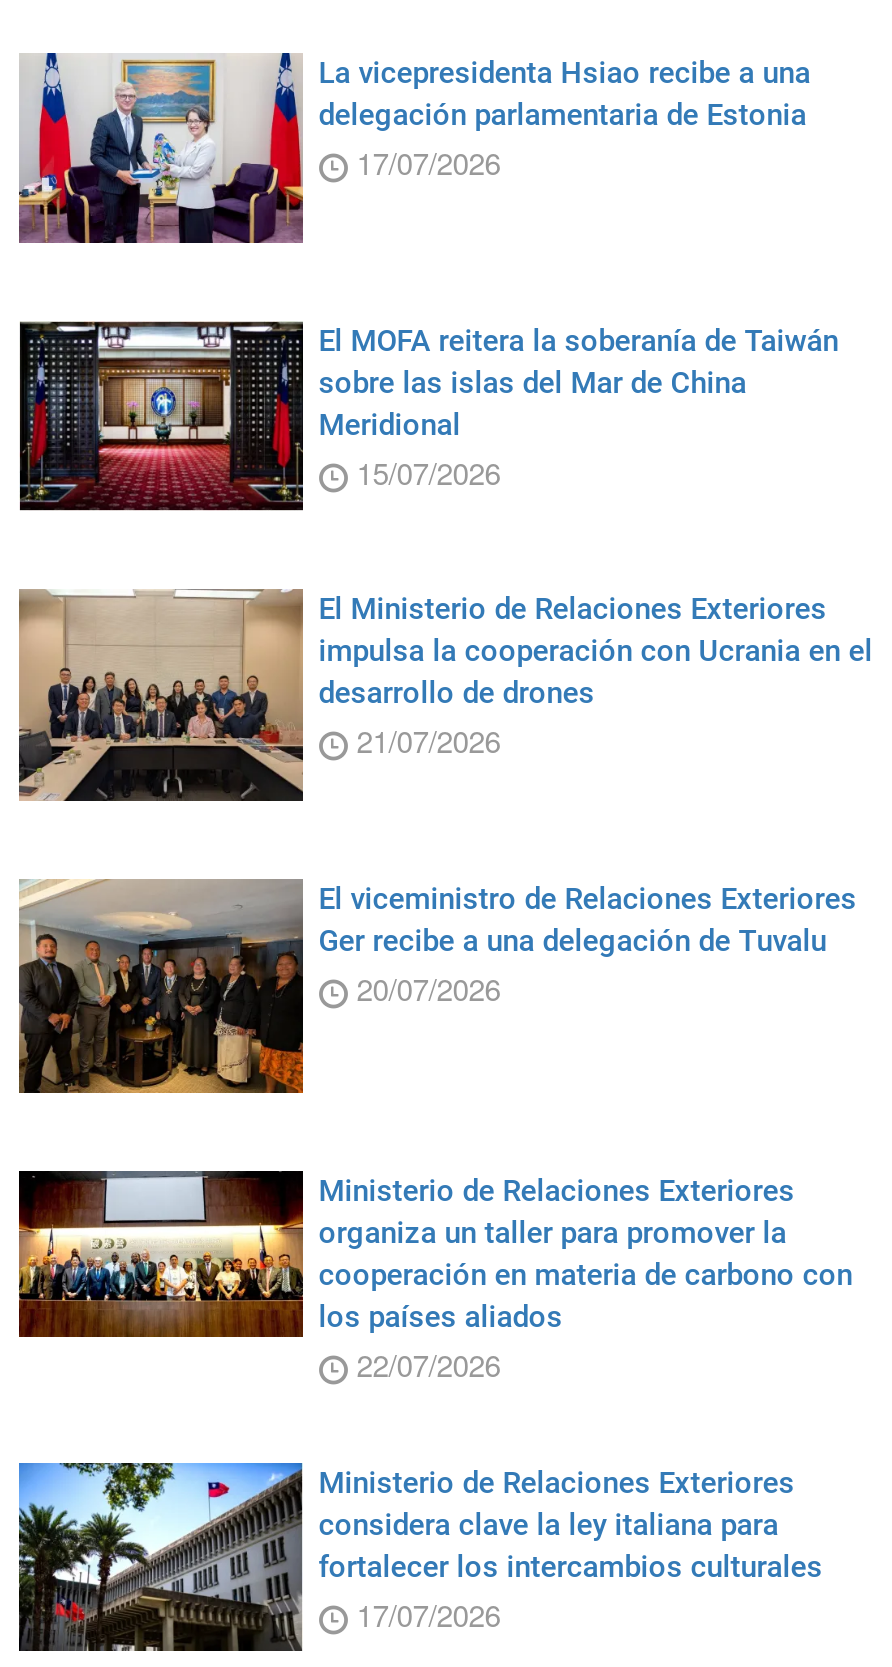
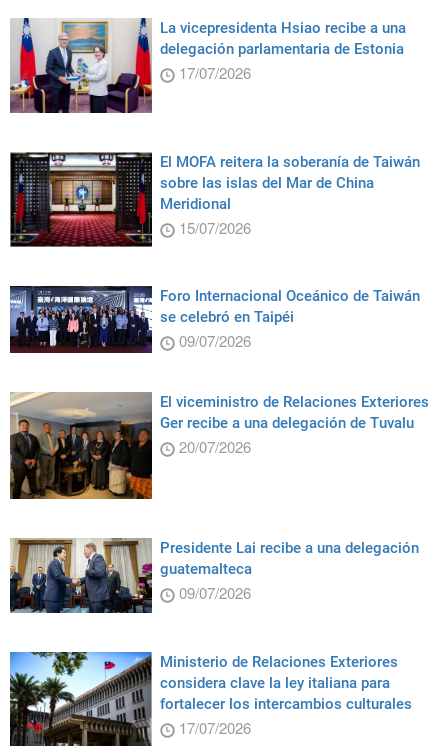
- [image]
- El Ministerio de Relaciones Exteriores
- impulsa la cooperación con Ucrania en el
- desarrollo de drones
- 21/07/2026
+ [image]
+ Foro Internacional Oceánico de Taiwán
+ se celebró en Taipéi
+ 09/07/2026

- [image]
- Ministerio de Relaciones Exteriores
- organiza un taller para promover la
- cooperación en materia de carbono con
- los países aliados
- 22/07/2026
+ [image]
+ Presidente Lai recibe a una delegación
+ guatemalteca
+ 09/07/2026
